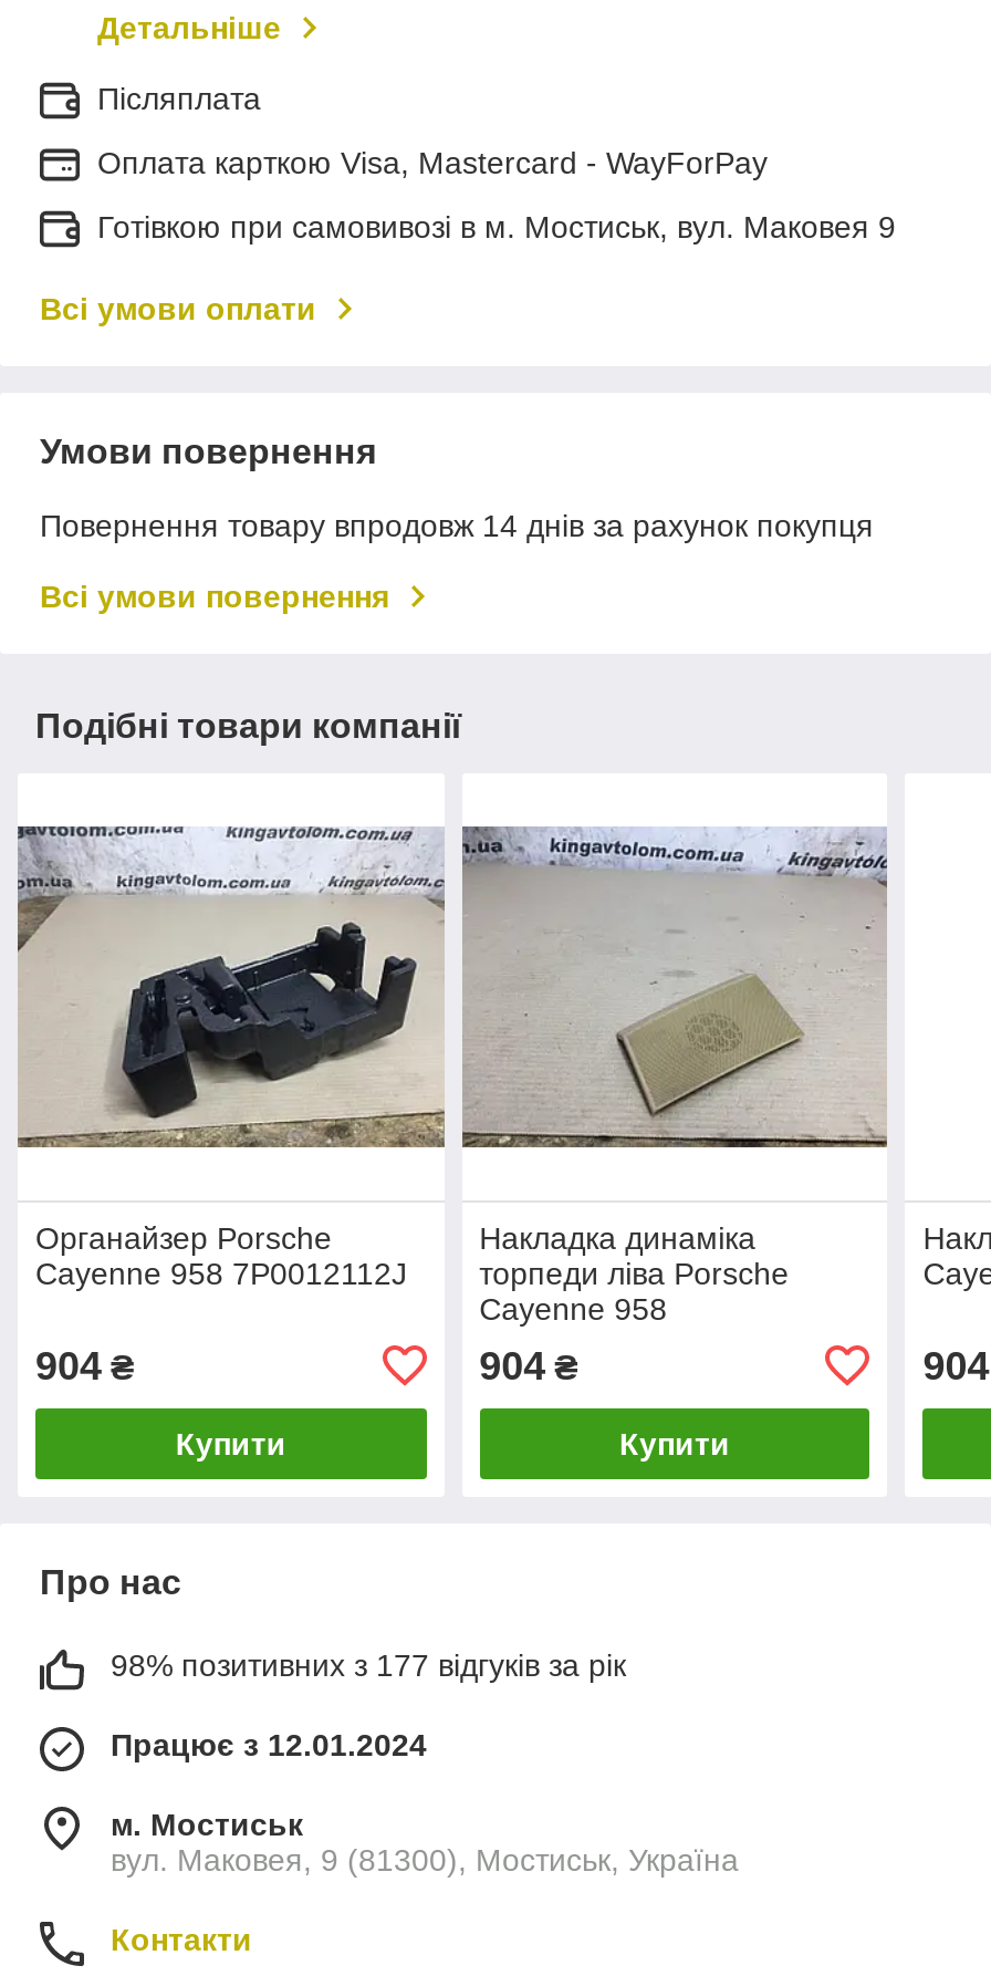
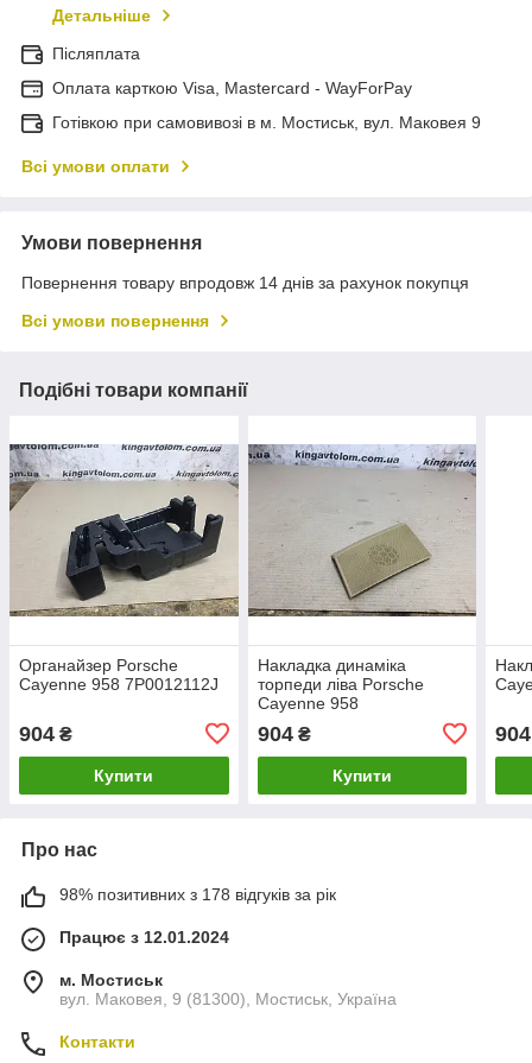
- 98% позитивних з 177 відгуків за рік
+ 98% позитивних з 178 відгуків за рік
